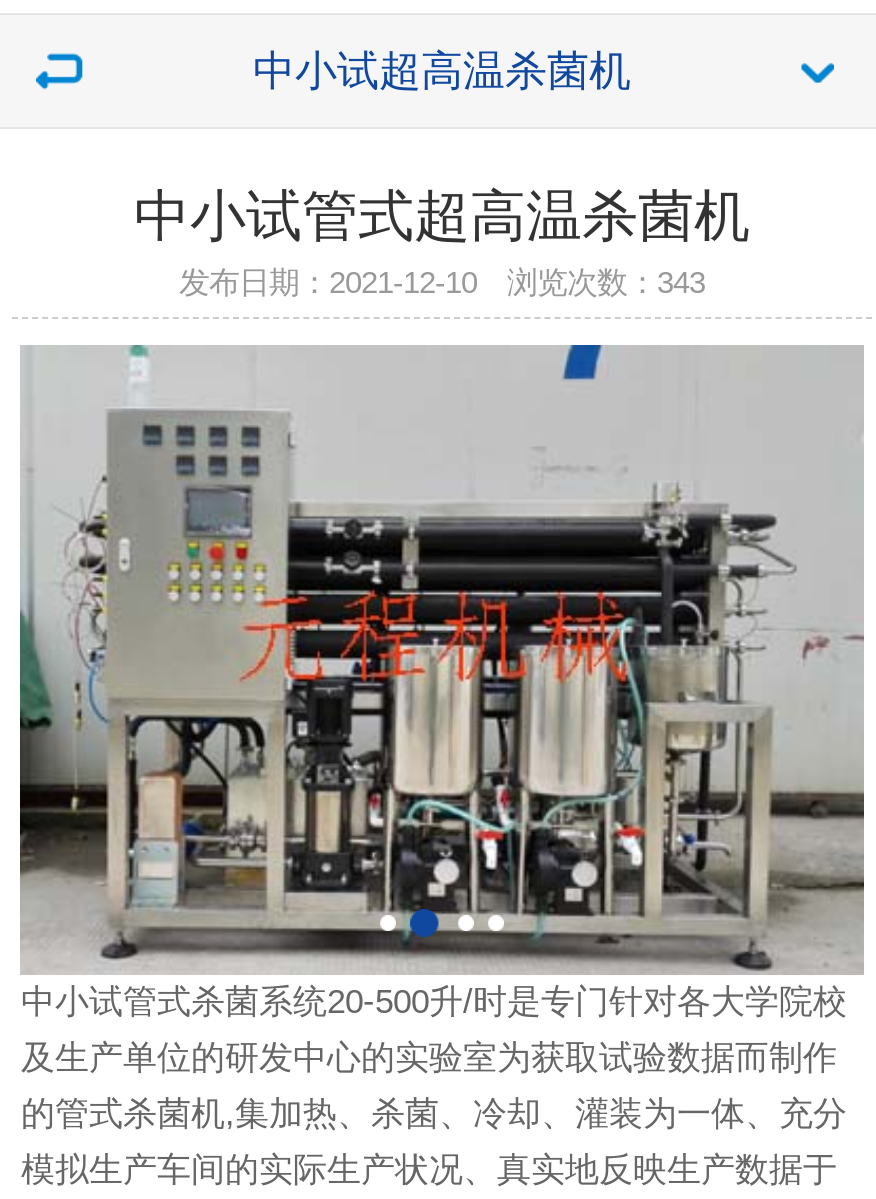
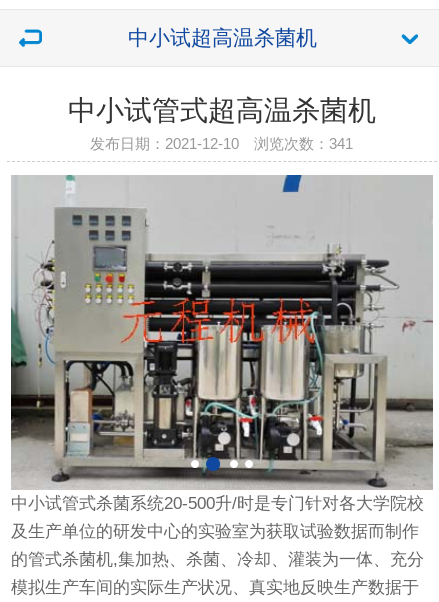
- 发布日期：2021-12-10 浏览次数：343
+ 发布日期：2021-12-10 浏览次数：341
